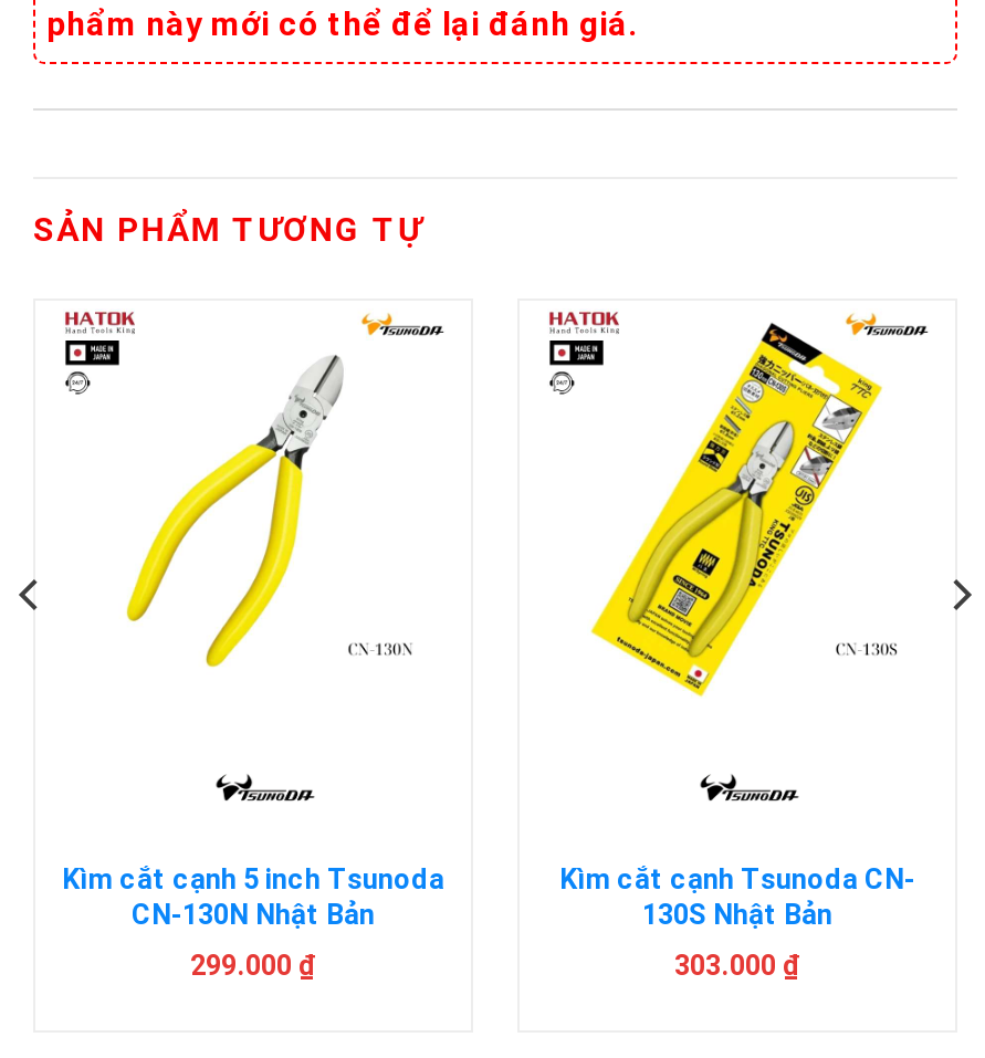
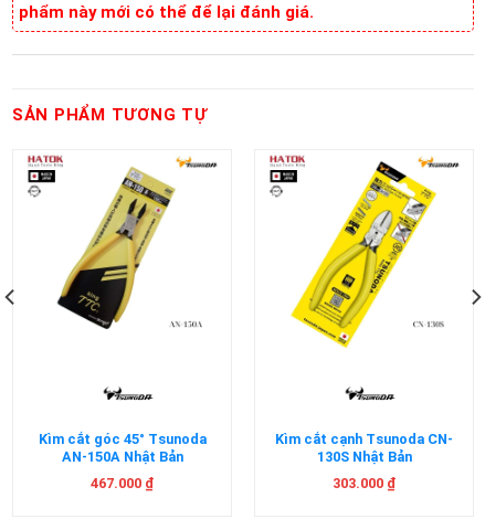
- [image]
+ [image]

- Kìm cắt cạnh 5 inch Tsunoda
- CN-130N Nhật Bản
+ Kìm cắt góc 45° Tsunoda
+ AN-150A Nhật Bản

- 299.000 ₫
+ 467.000 ₫
